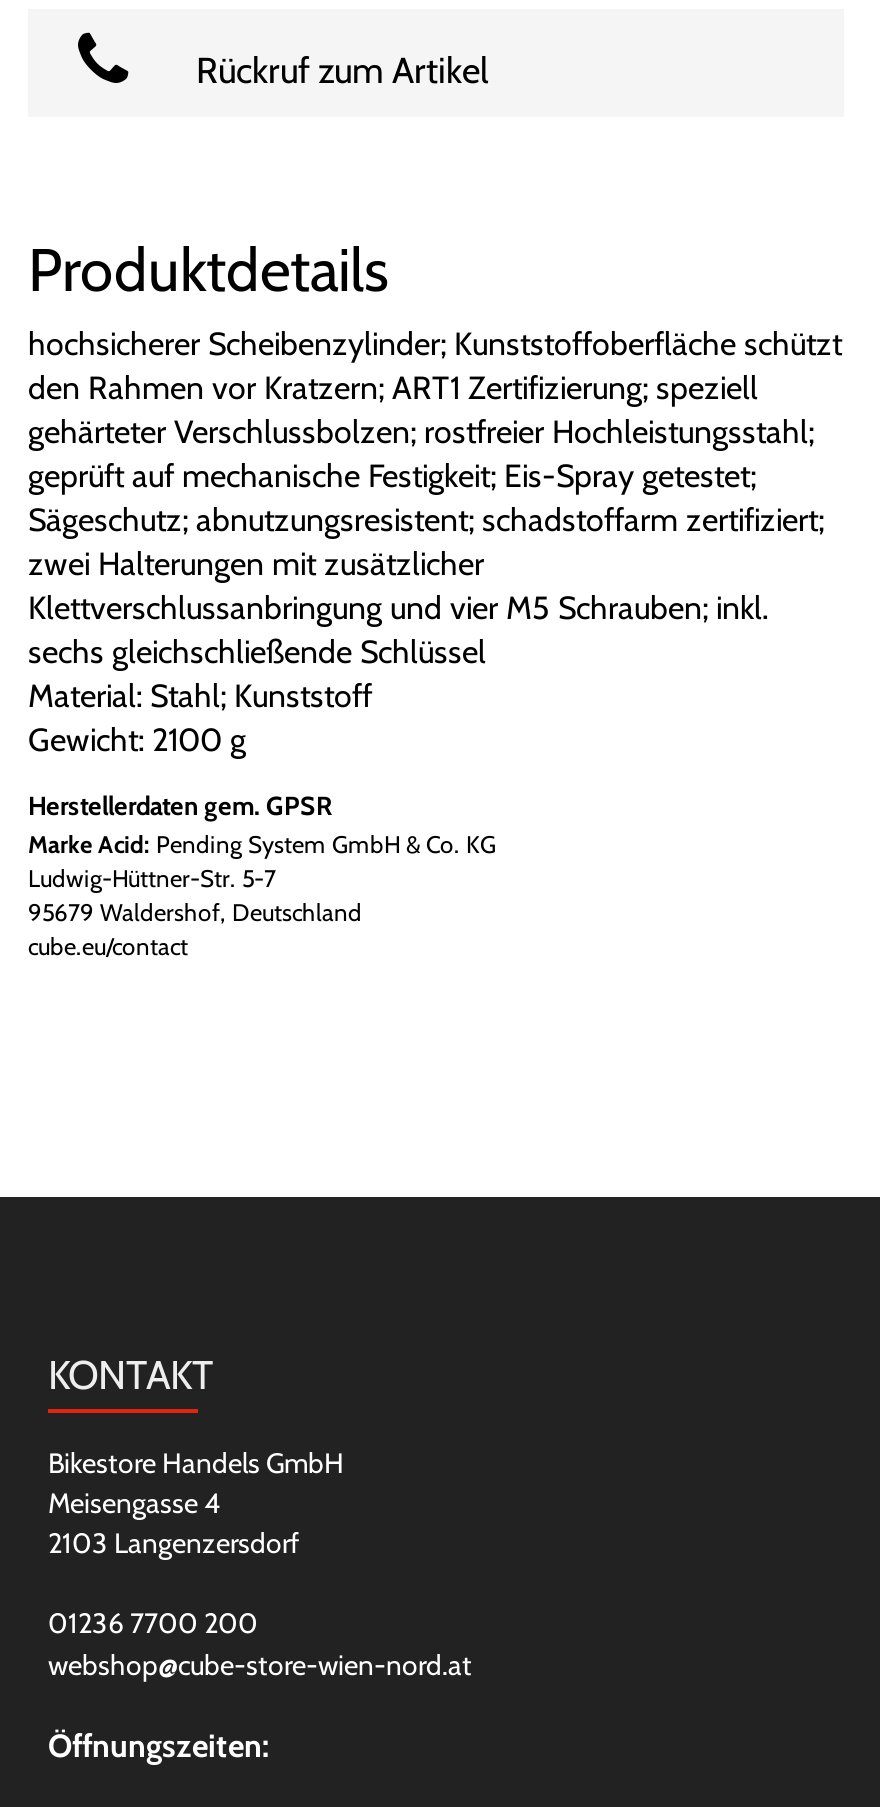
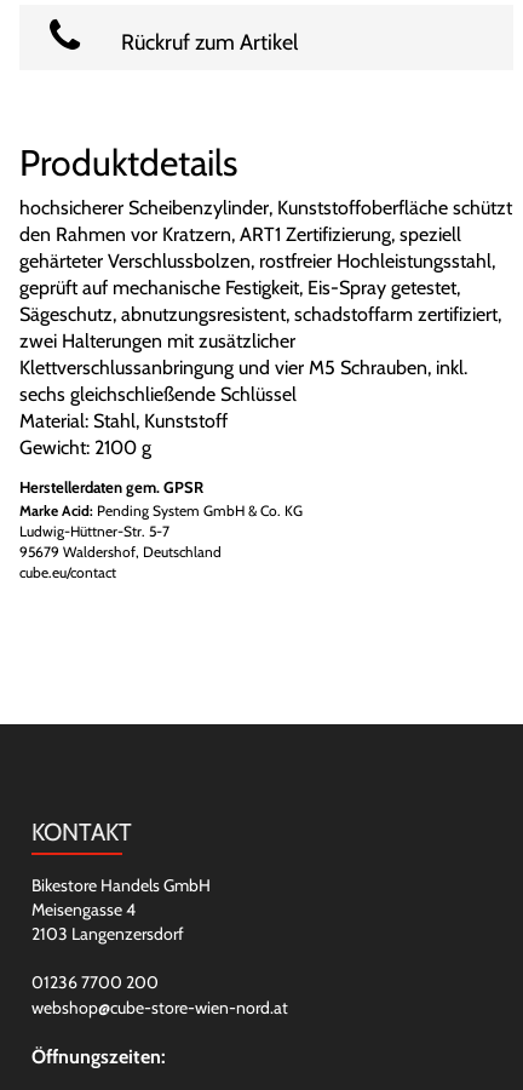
- hochsicherer Scheibenzylinder; Kunststoffoberfläche schützt
+ hochsicherer Scheibenzylinder, Kunststoffoberfläche schützt

- den Rahmen vor Kratzern; ART1 Zertifizierung; speziell
+ den Rahmen vor Kratzern, ART1 Zertifizierung, speziell

- gehärteter Verschlussbolzen; rostfreier Hochleistungsstahl;
+ gehärteter Verschlussbolzen, rostfreier Hochleistungsstahl,

- geprüft auf mechanische Festigkeit; Eis-Spray getestet;
+ geprüft auf mechanische Festigkeit, Eis-Spray getestet,

- Sägeschutz; abnutzungsresistent; schadstoffarm zertifiziert;
+ Sägeschutz, abnutzungsresistent, schadstoffarm zertifiziert,

- Klettverschlussanbringung und vier M5 Schrauben; inkl.
+ Klettverschlussanbringung und vier M5 Schrauben, inkl.

- Material: Stahl; Kunststoff
+ Material: Stahl, Kunststoff
